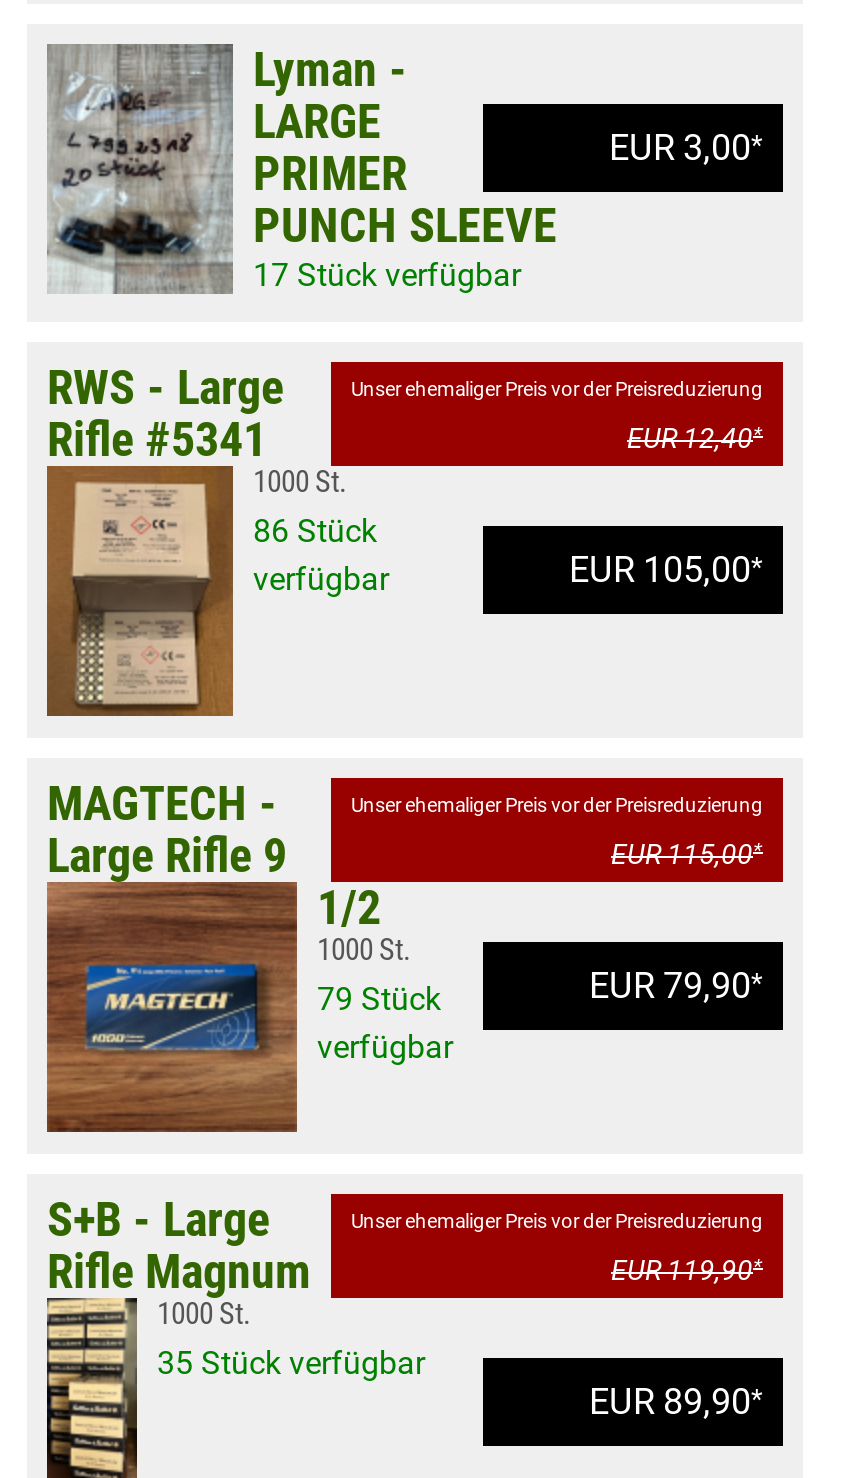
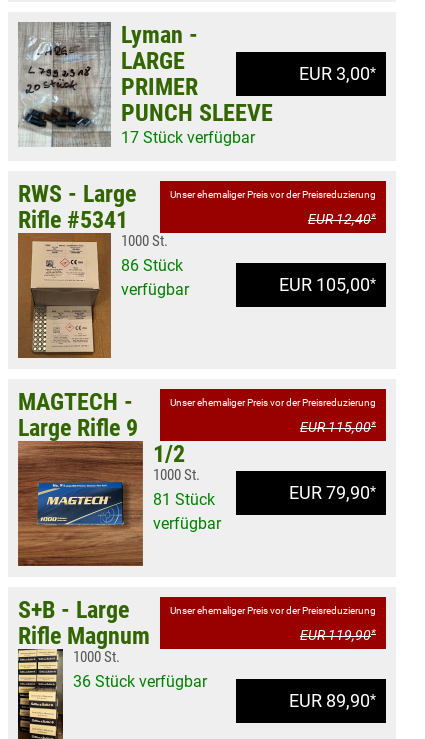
- 79 Stück
+ 81 Stück

- 35 Stück verfügbar
+ 36 Stück verfügbar
